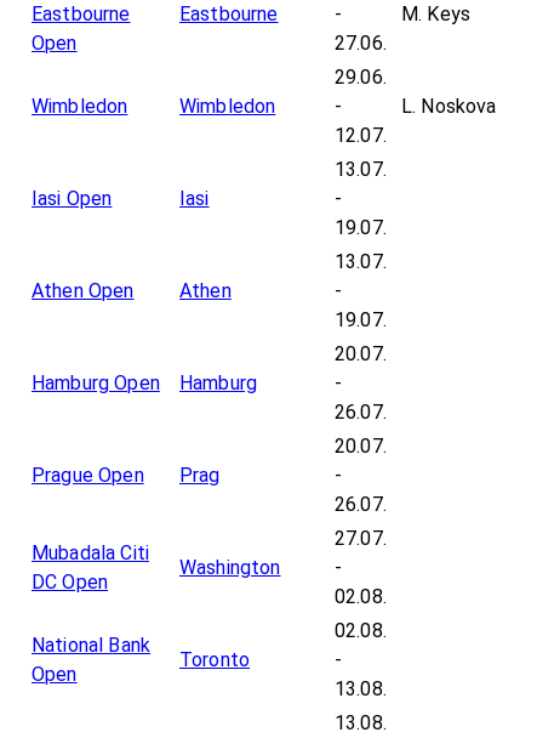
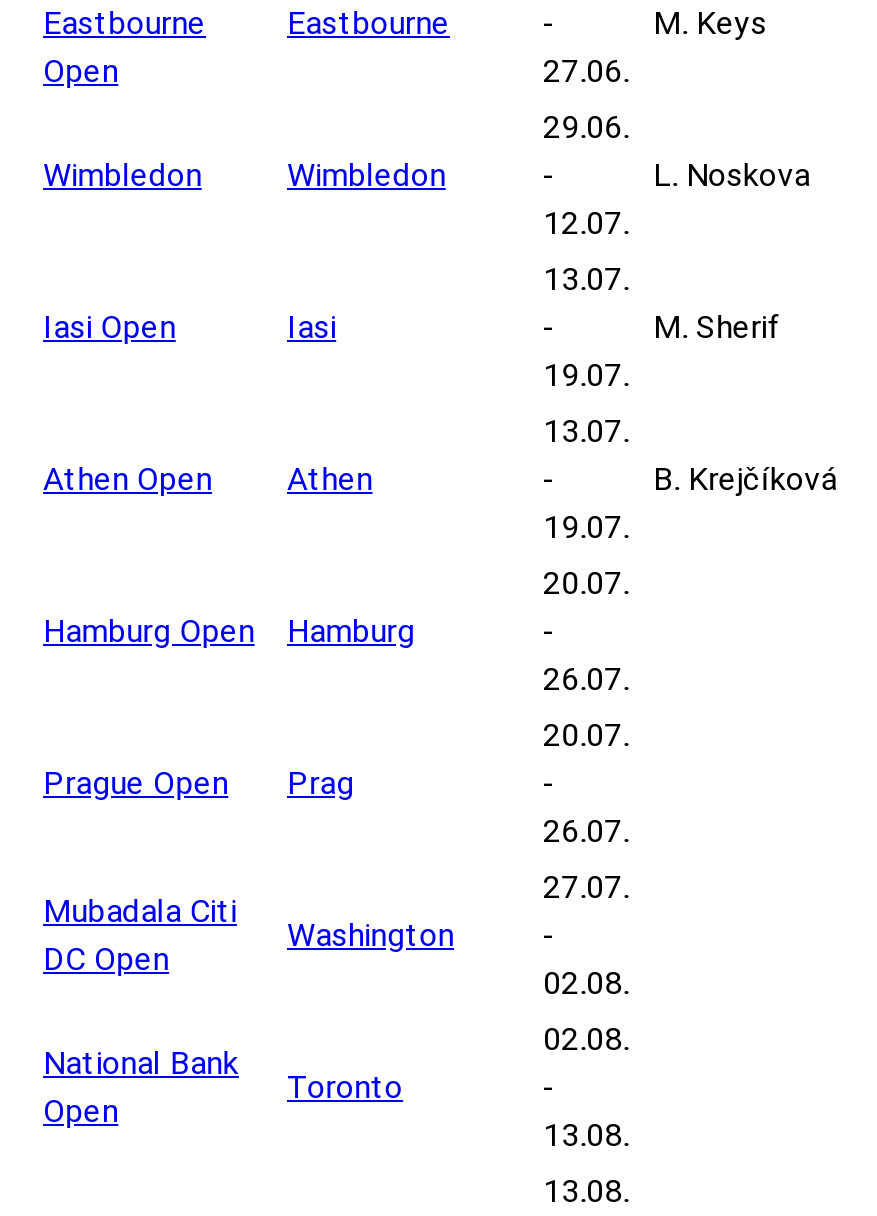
+ M. Sherif

+ B. Krejčíková
